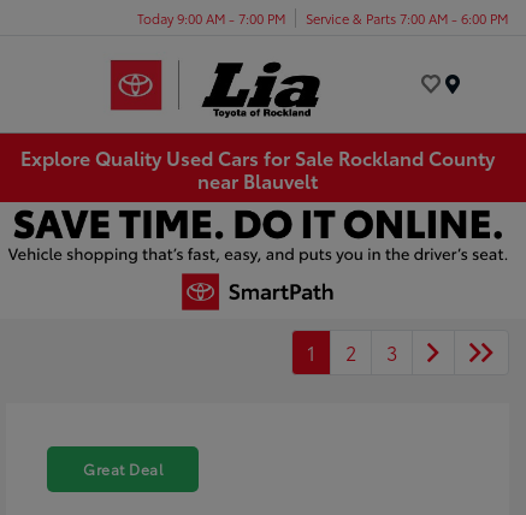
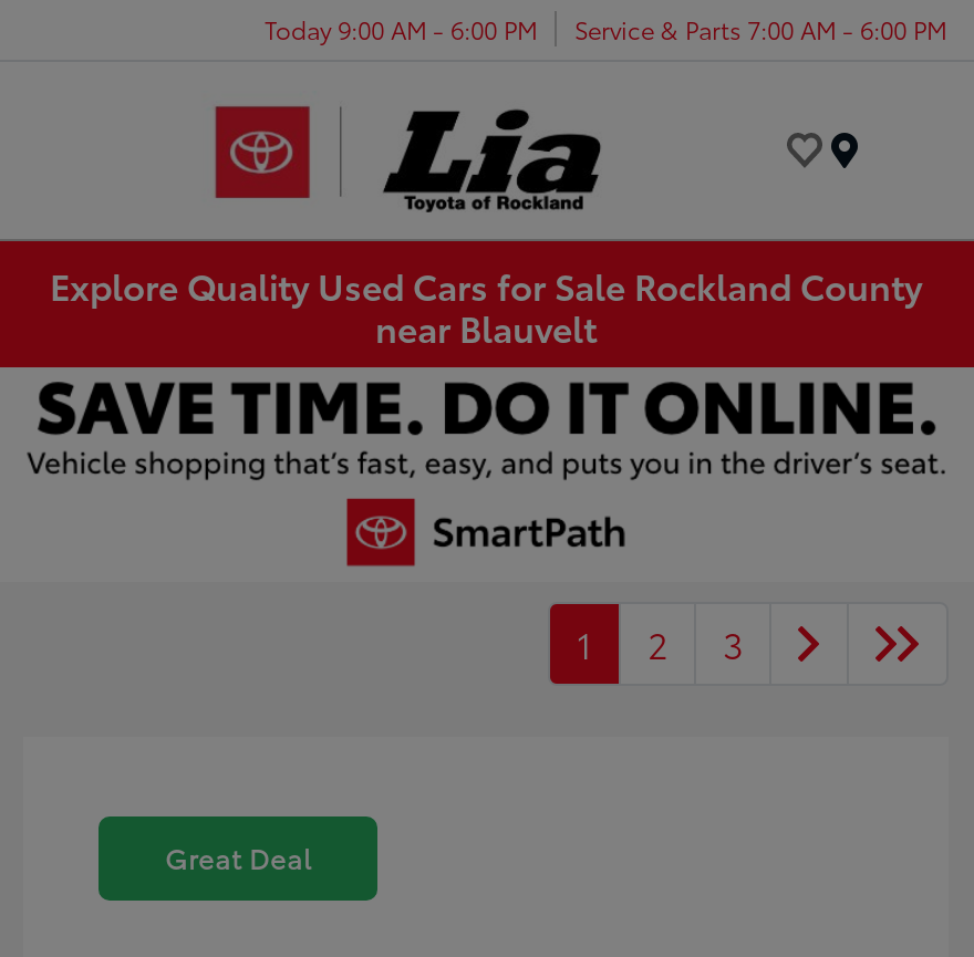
- Today 9:00 AM - 7:00 PM Service & Parts 7:00 AM - 6:00 PM
+ Today 9:00 AM - 6:00 PM Service & Parts 7:00 AM - 6:00 PM
